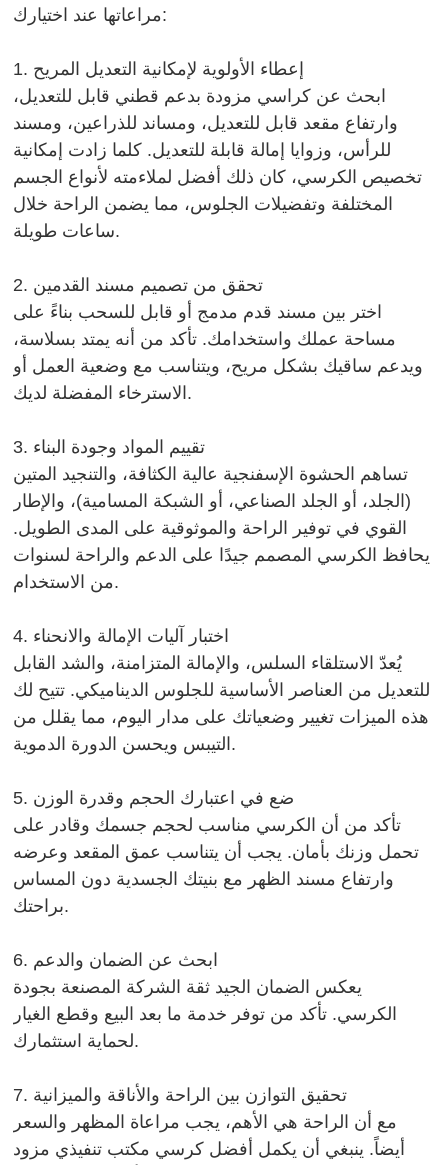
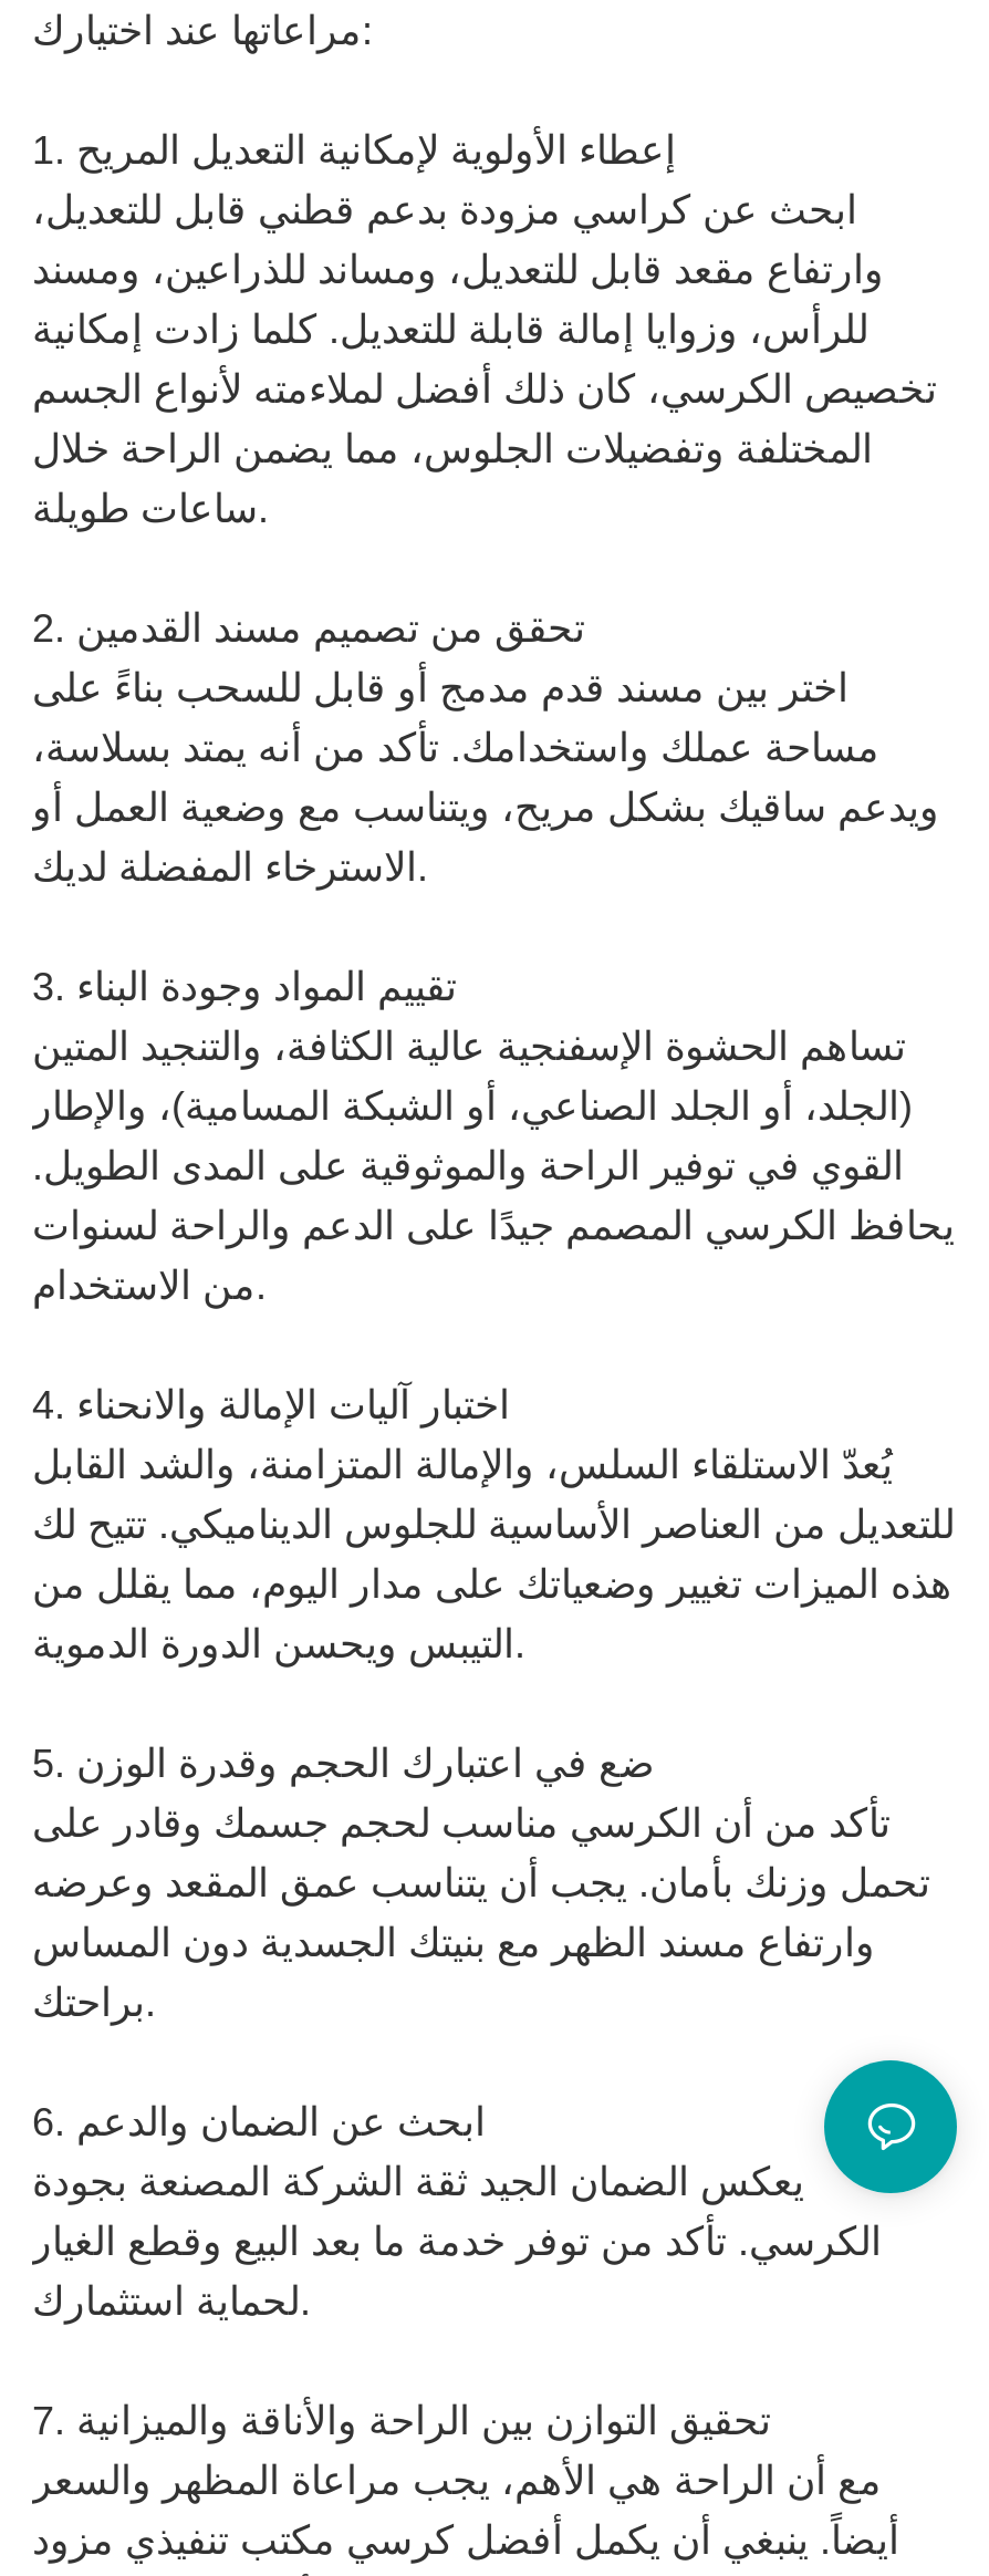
+ [image]
